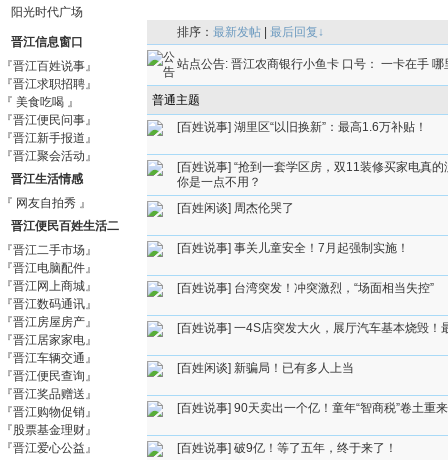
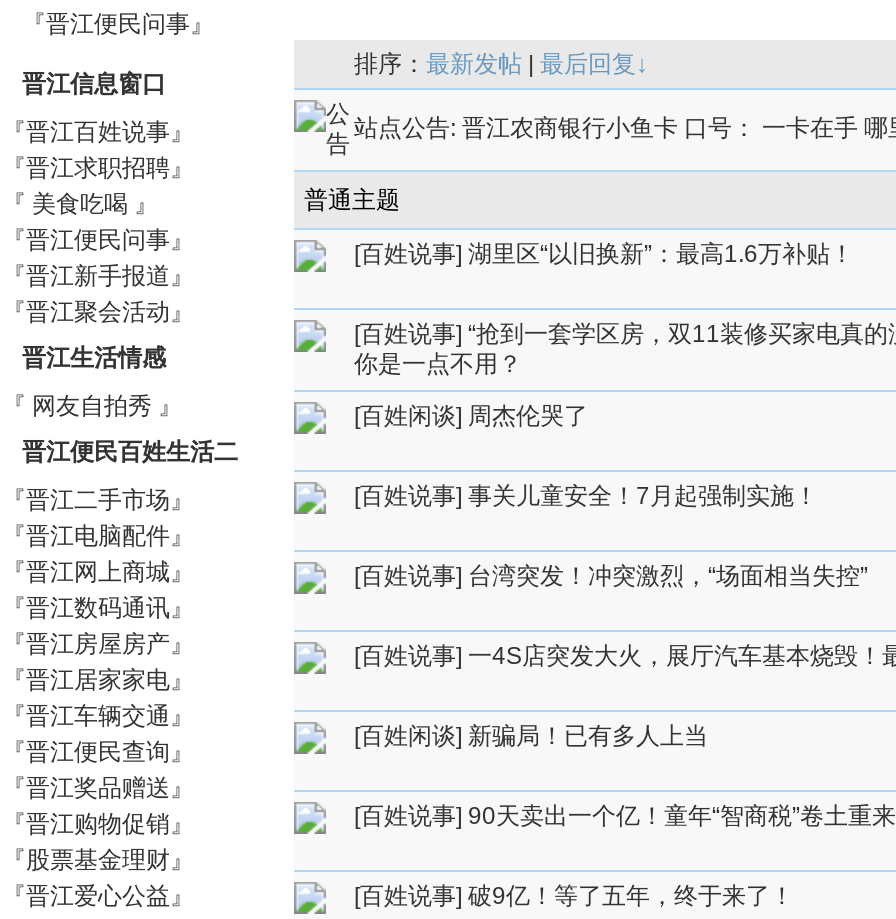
- 阳光时代广场
+ 『晋江便民问事』
